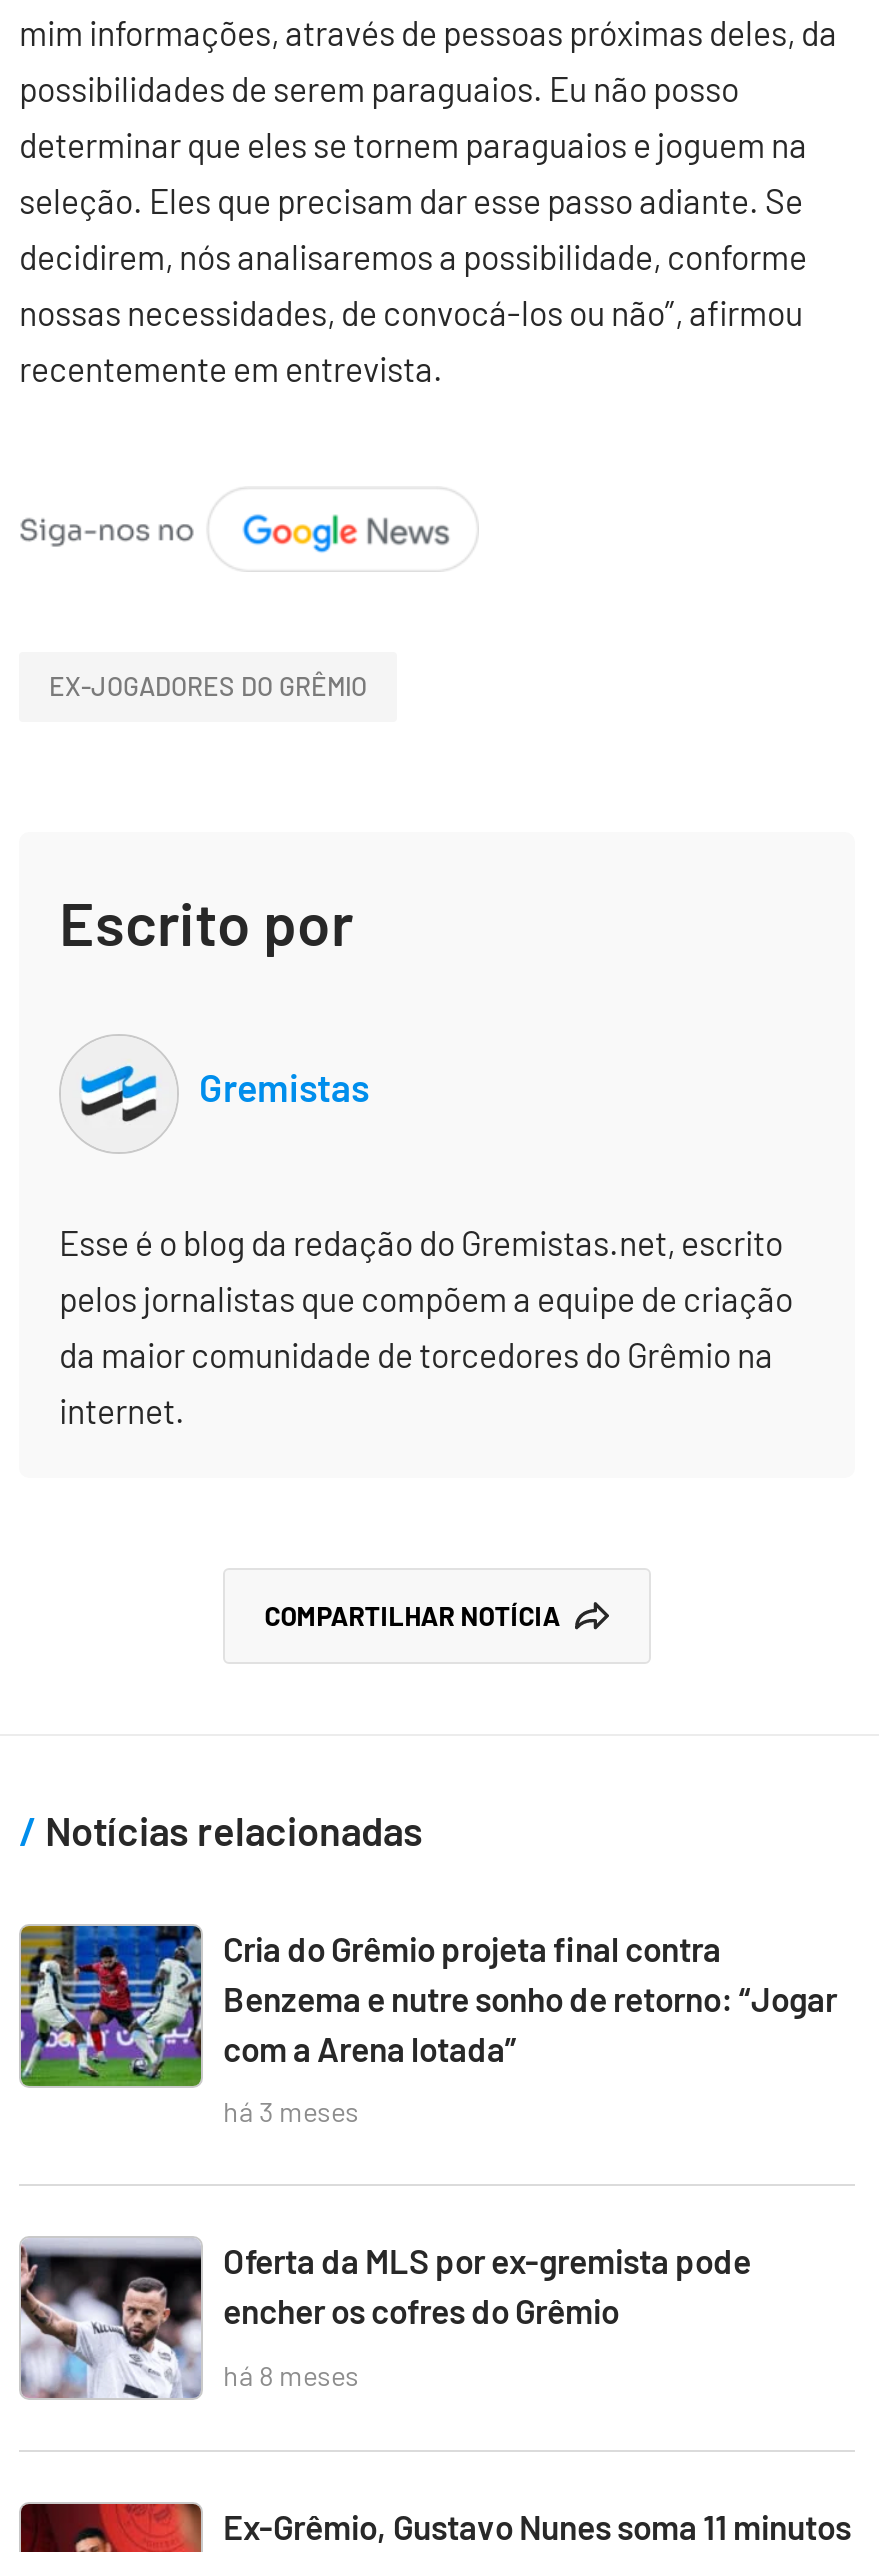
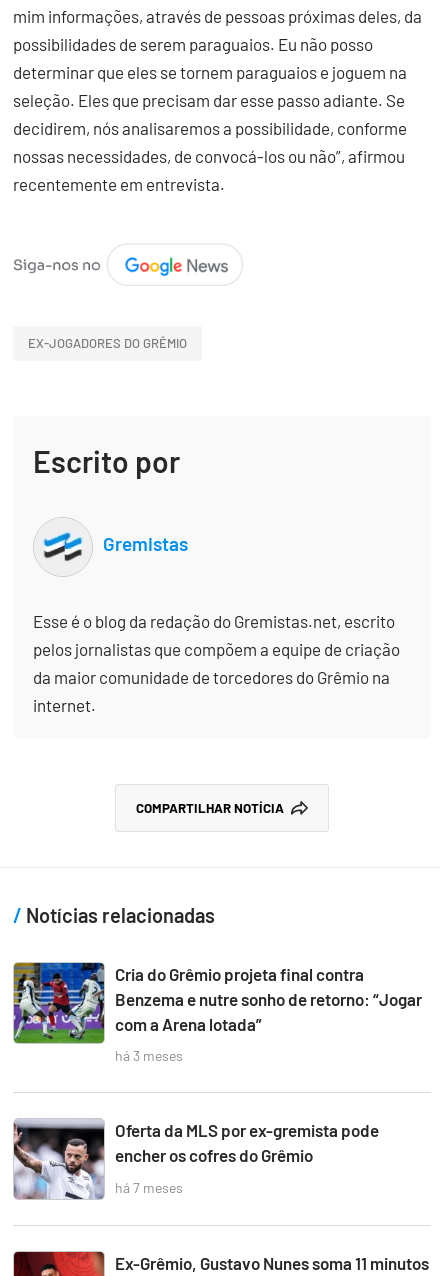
- há 8 meses
+ há 7 meses
